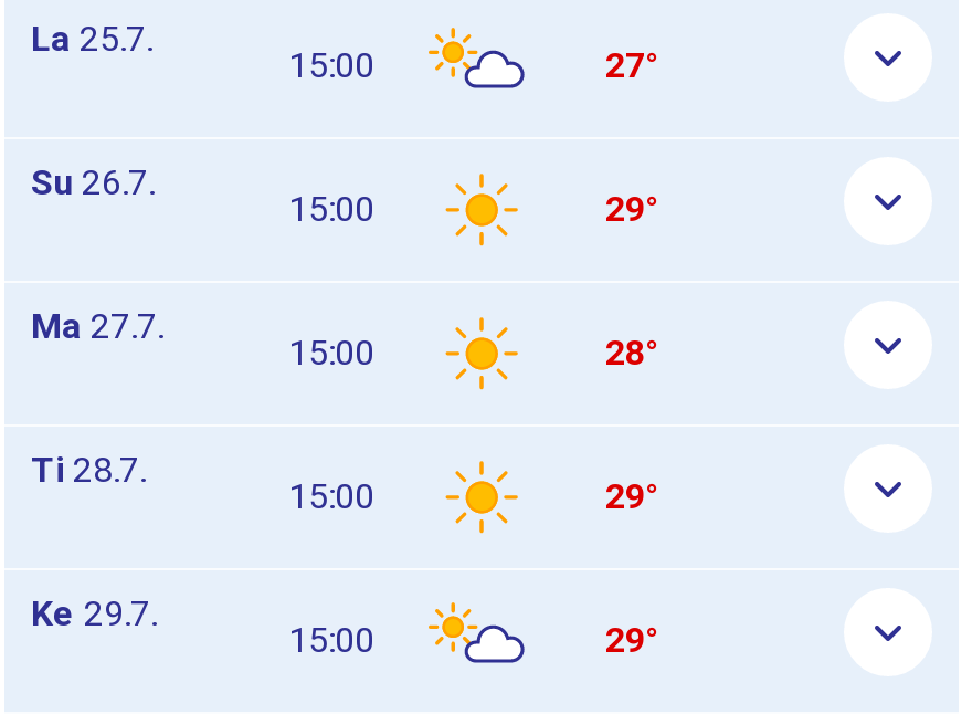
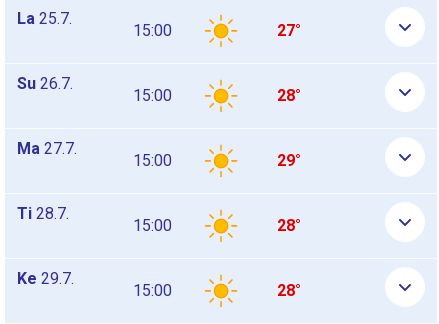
- [image]
+ [image]

- 29°
+ 28°

- 28°
+ 29°

- 29°
+ 28°

- [image]
- 29°
+ [image]
+ 28°
